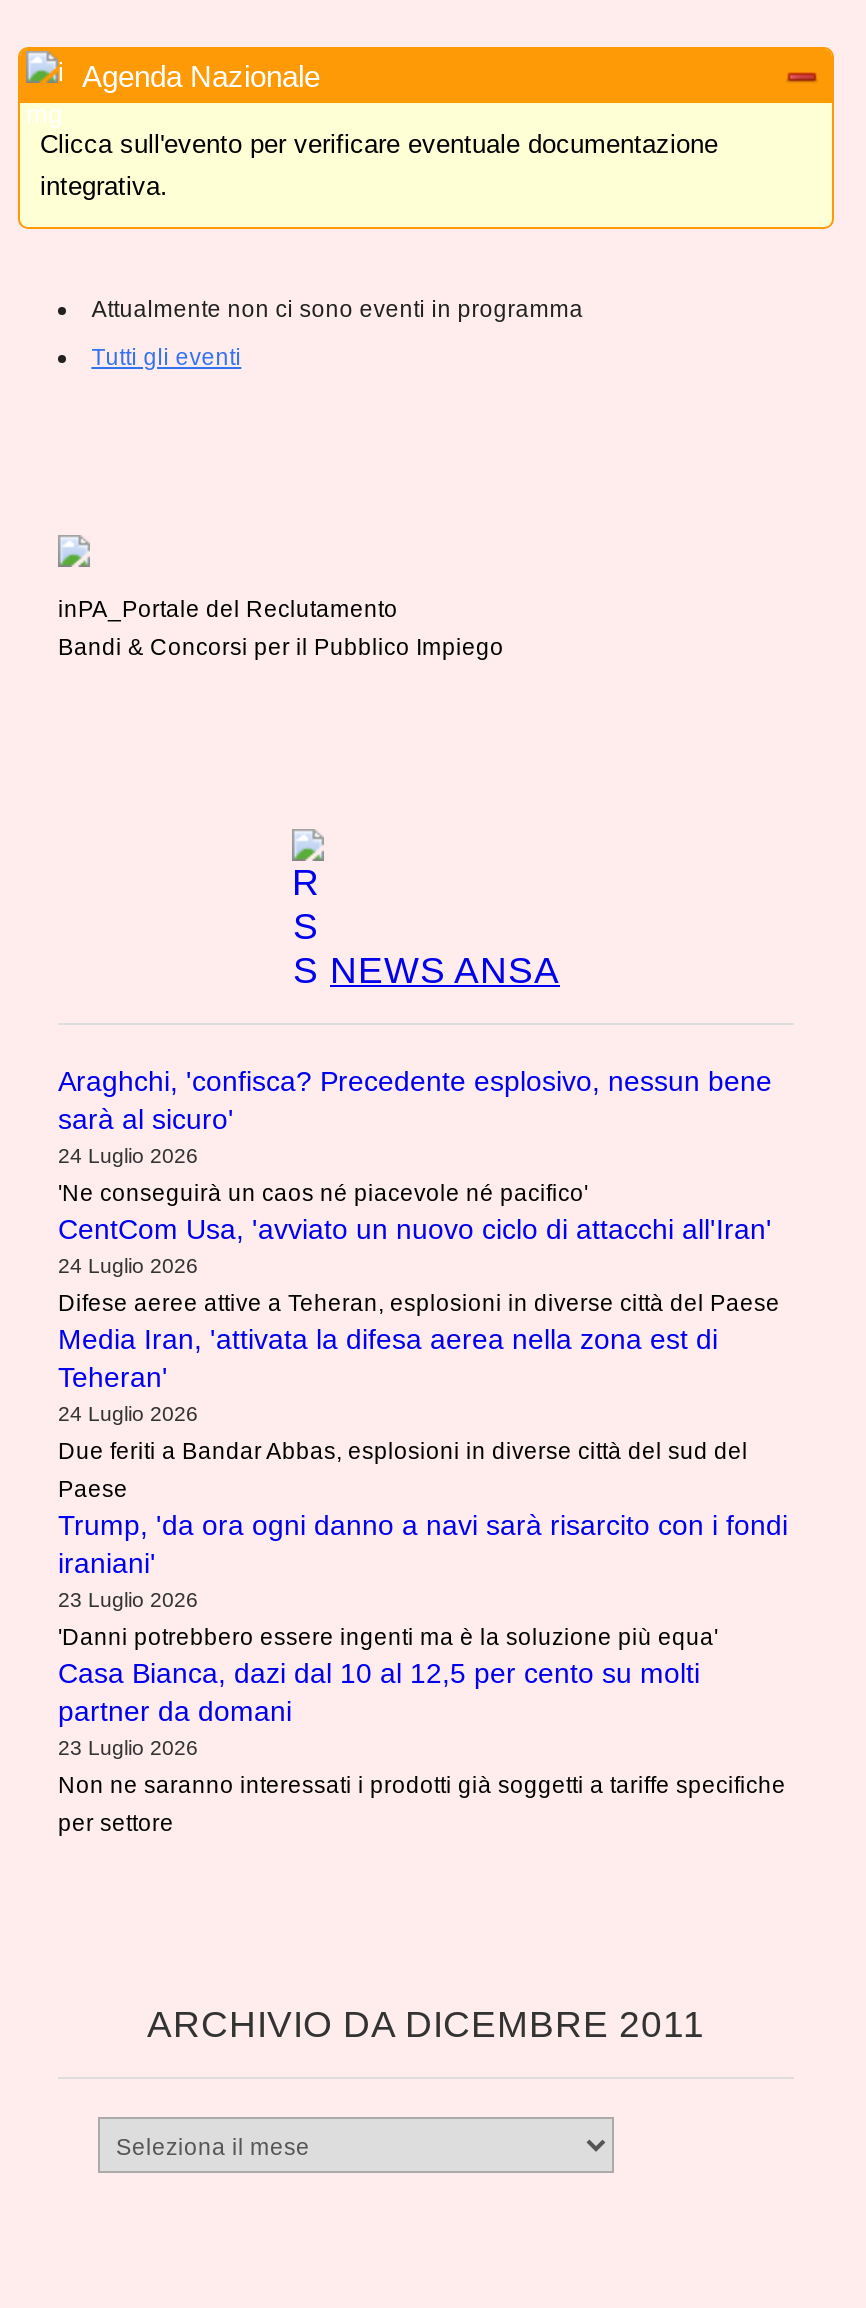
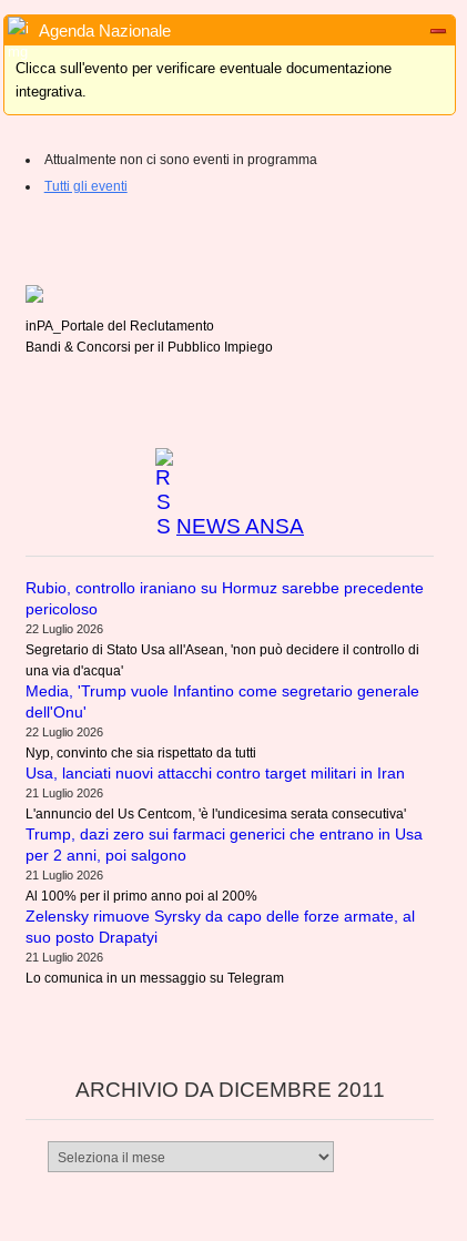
- Araghchi, 'confisca? Precedente esplosivo, nessun bene
- sarà al sicuro'
- 24 Luglio 2026
- 'Ne conseguirà un caos né piacevole né pacifico'
- CentCom Usa, 'avviato un nuovo ciclo di attacchi all'Iran'
- 24 Luglio 2026
- Difese aeree attive a Teheran, esplosioni in diverse città del Paese
- Media Iran, 'attivata la difesa aerea nella zona est di
- Teheran'
- 24 Luglio 2026
- Due feriti a Bandar Abbas, esplosioni in diverse città del sud del
- Paese
- Trump, 'da ora ogni danno a navi sarà risarcito con i fondi
- iraniani'
- 23 Luglio 2026
- 'Danni potrebbero essere ingenti ma è la soluzione più equa'
- Casa Bianca, dazi dal 10 al 12,5 per cento su molti
- partner da domani
- 23 Luglio 2026
- Non ne saranno interessati i prodotti già soggetti a tariffe specifiche
- per settore
+ Rubio, controllo iraniano su Hormuz sarebbe precedente
+ pericoloso
+ 22 Luglio 2026
+ Segretario di Stato Usa all'Asean, 'non può decidere il controllo di
+ una via d'acqua'
+ Media, 'Trump vuole Infantino come segretario generale
+ dell'Onu'
+ 22 Luglio 2026
+ Nyp, convinto che sia rispettato da tutti
+ Usa, lanciati nuovi attacchi contro target militari in Iran
+ 21 Luglio 2026
+ L'annuncio del Us Centcom, 'è l'undicesima serata consecutiva'
+ Trump, dazi zero sui farmaci generici che entrano in Usa
+ per 2 anni, poi salgono
+ 21 Luglio 2026
+ Al 100% per il primo anno poi al 200%
+ Zelensky rimuove Syrsky da capo delle forze armate, al
+ suo posto Drapatyi
+ 21 Luglio 2026
+ Lo comunica in un messaggio su Telegram
